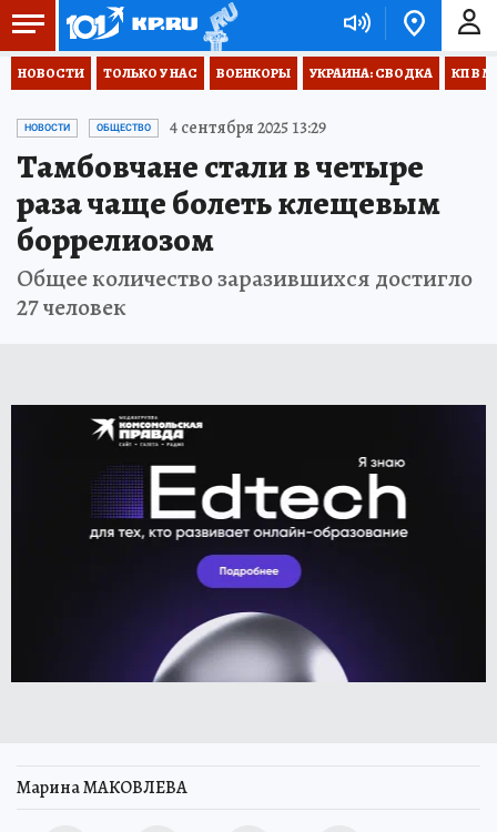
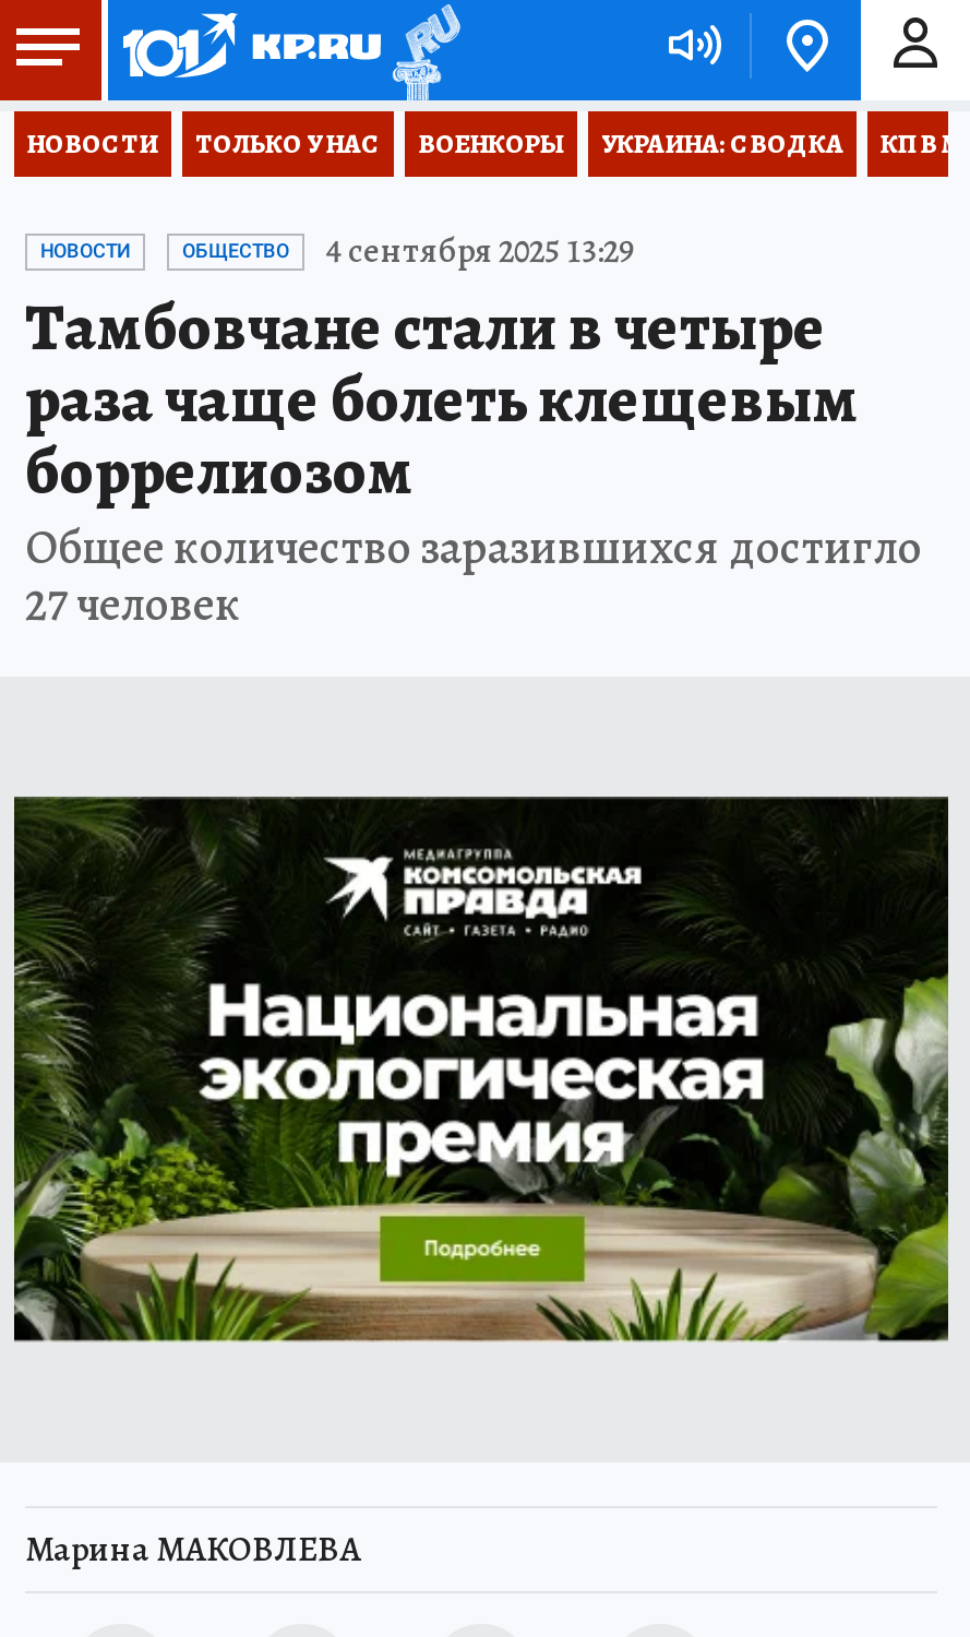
- [image]
+ [image]
